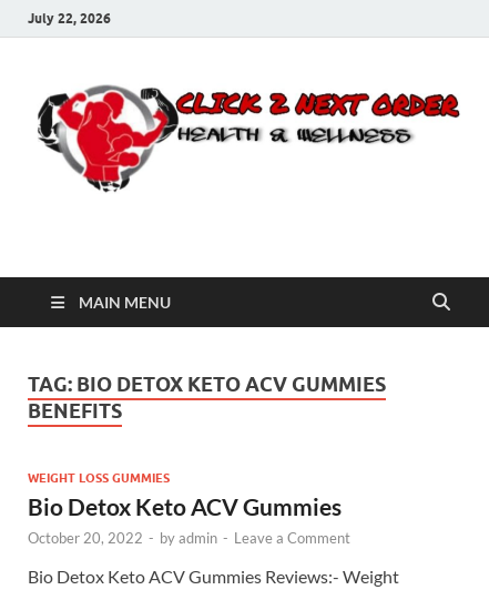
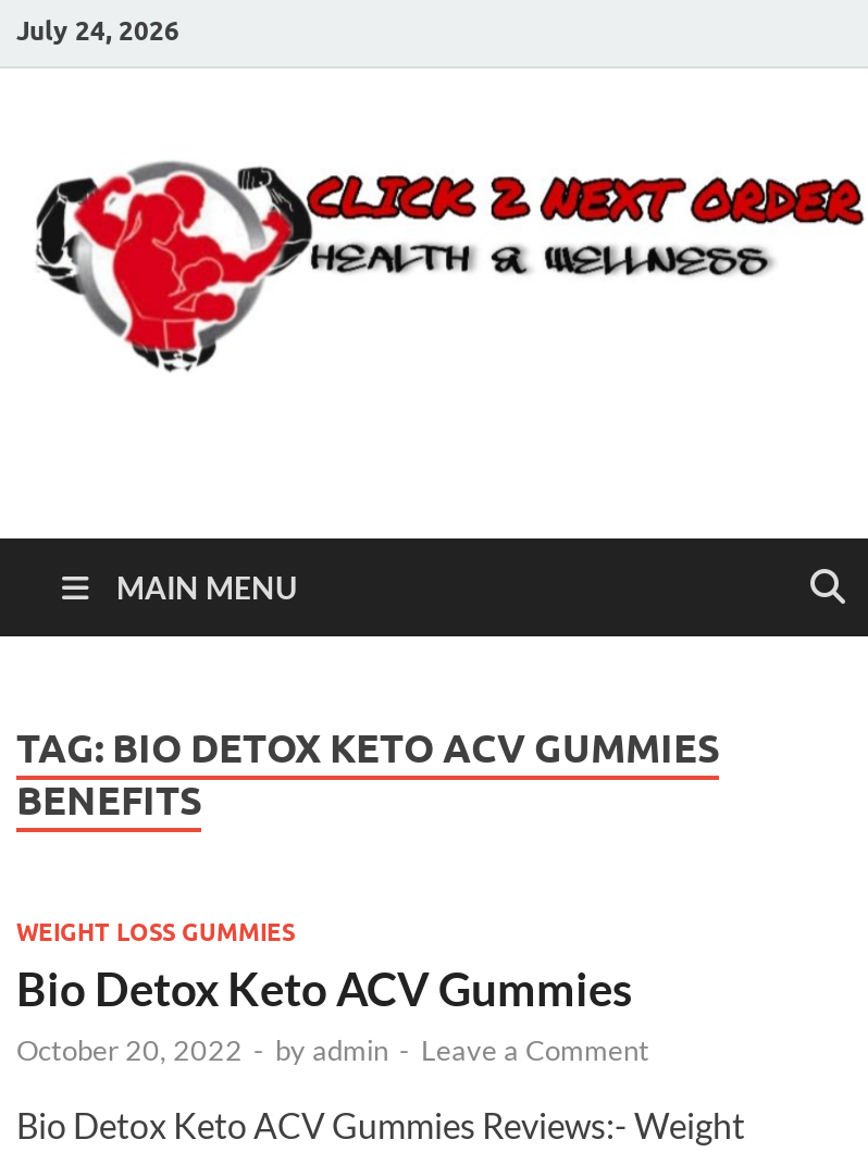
- July 22, 2026
+ July 24, 2026
